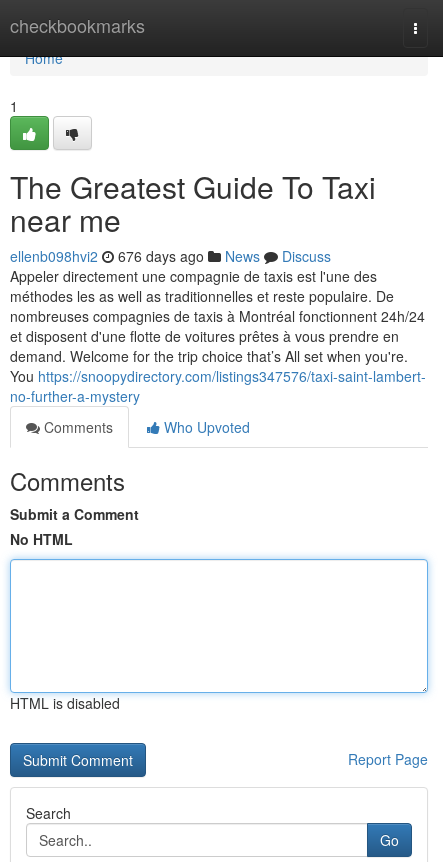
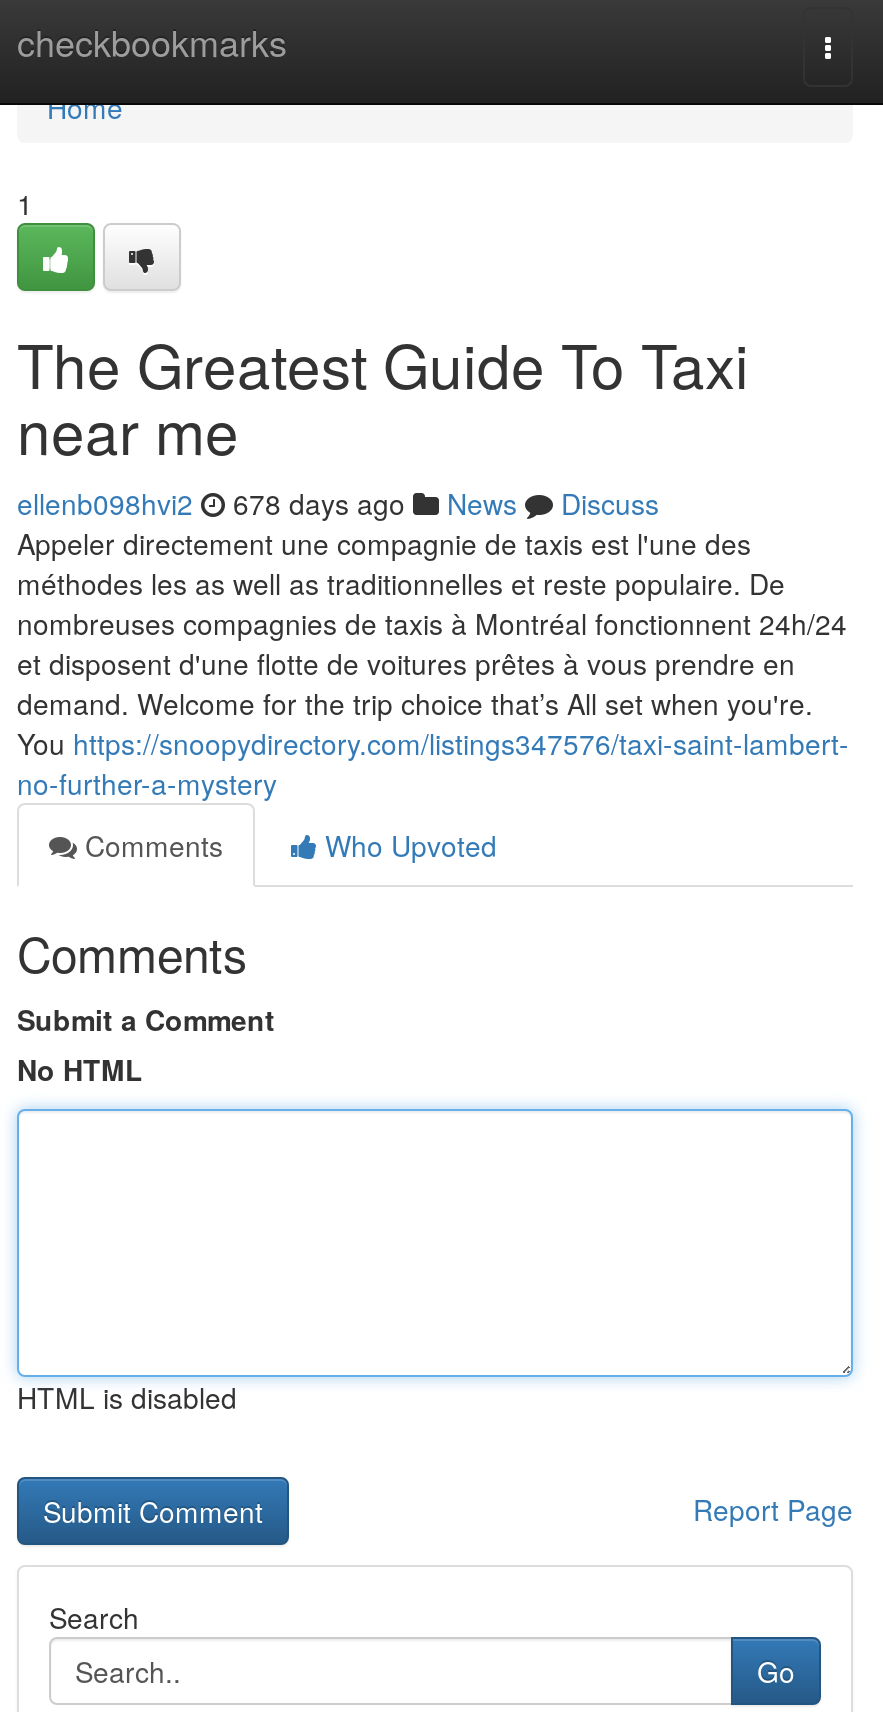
- ellenb098hvi2 676 days ago News Discuss
+ ellenb098hvi2 678 days ago News Discuss
